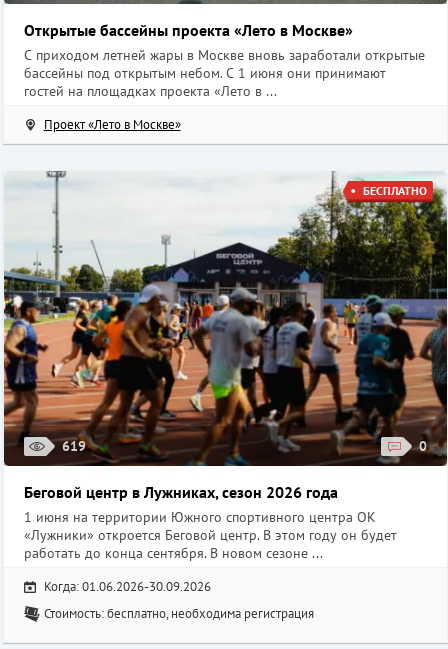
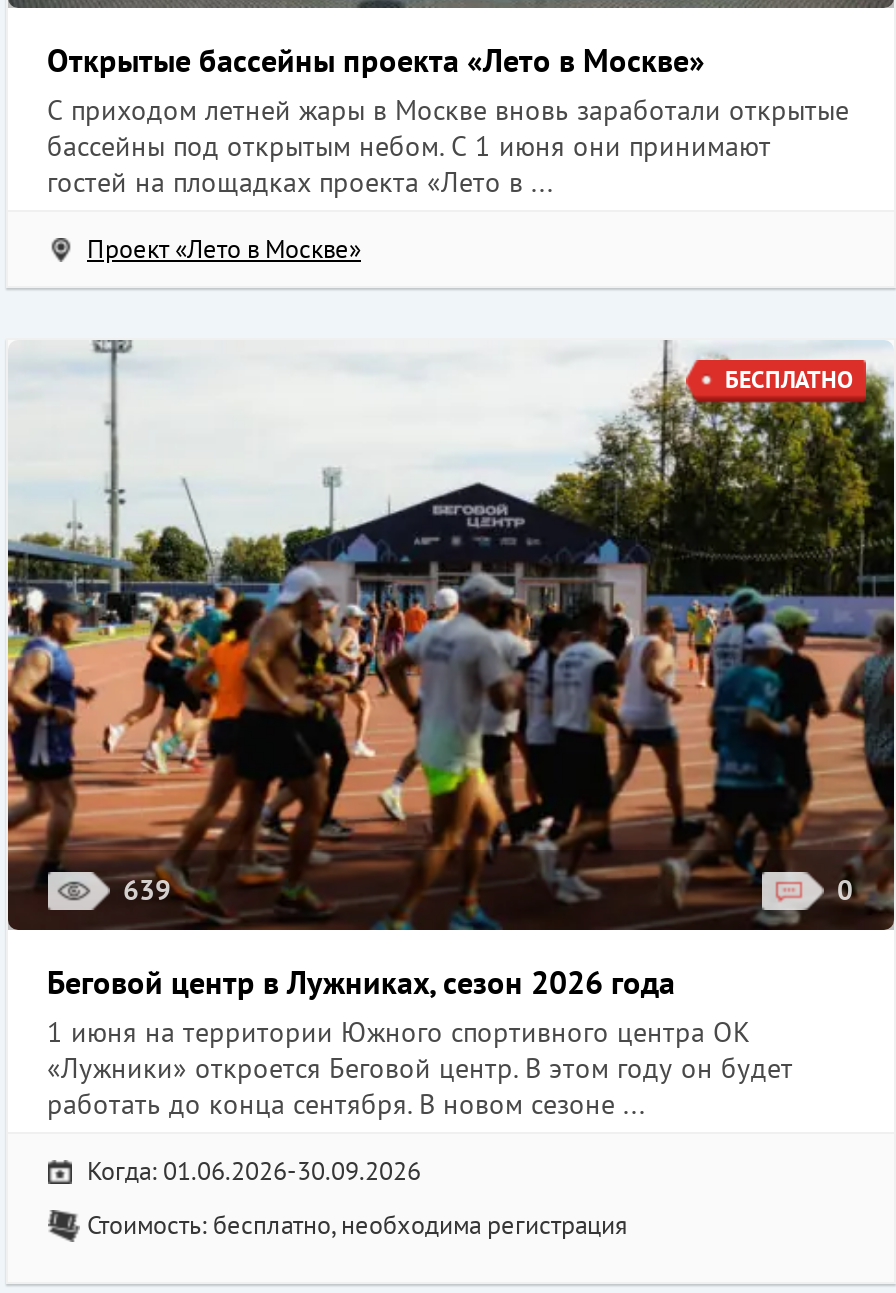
- 619
+ 639
